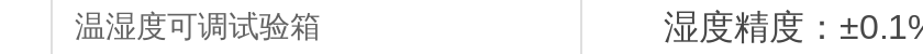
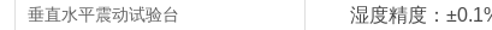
- 温湿度可调试验箱
+ 垂直水平震动试验台
